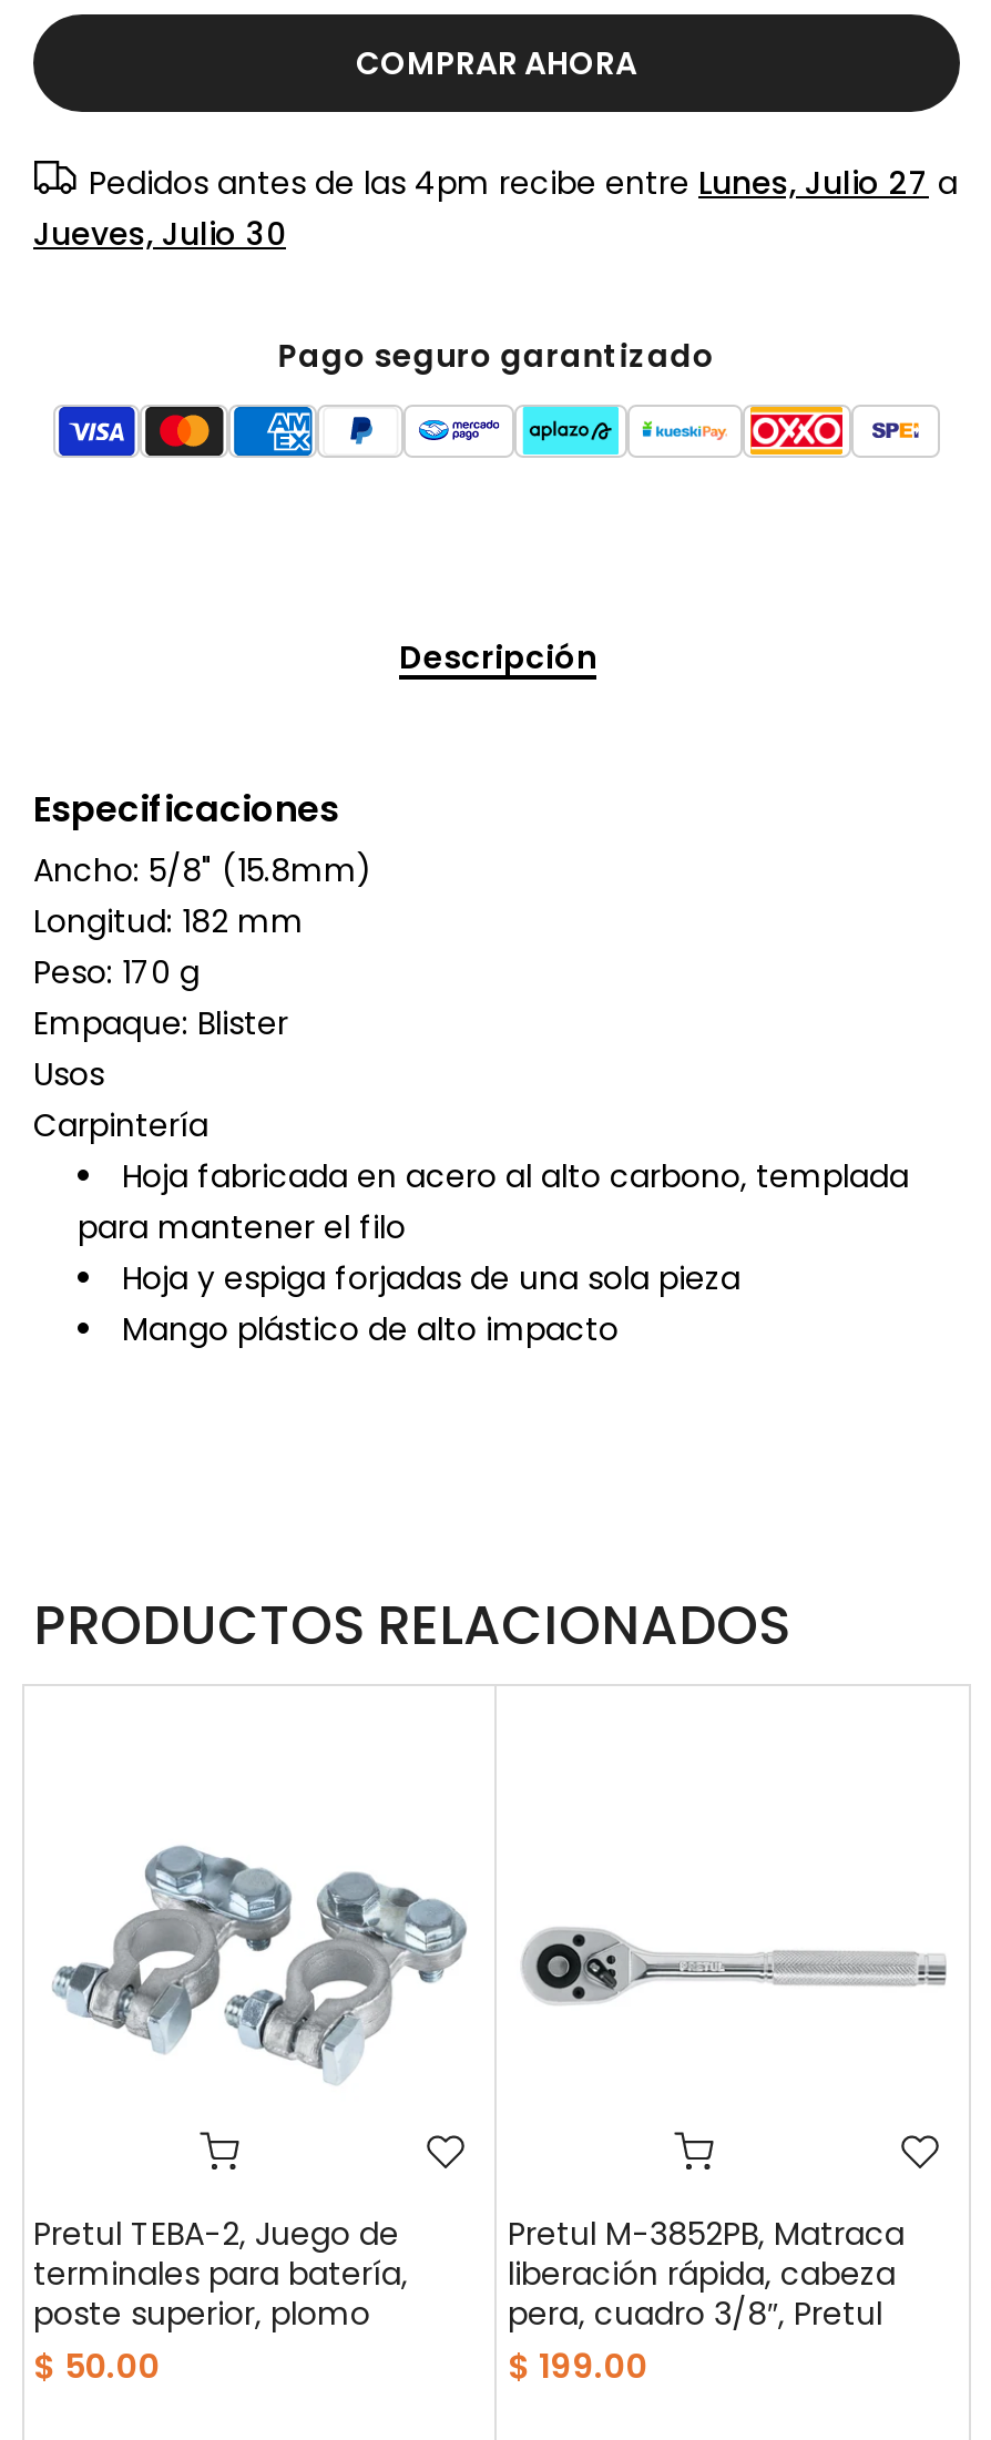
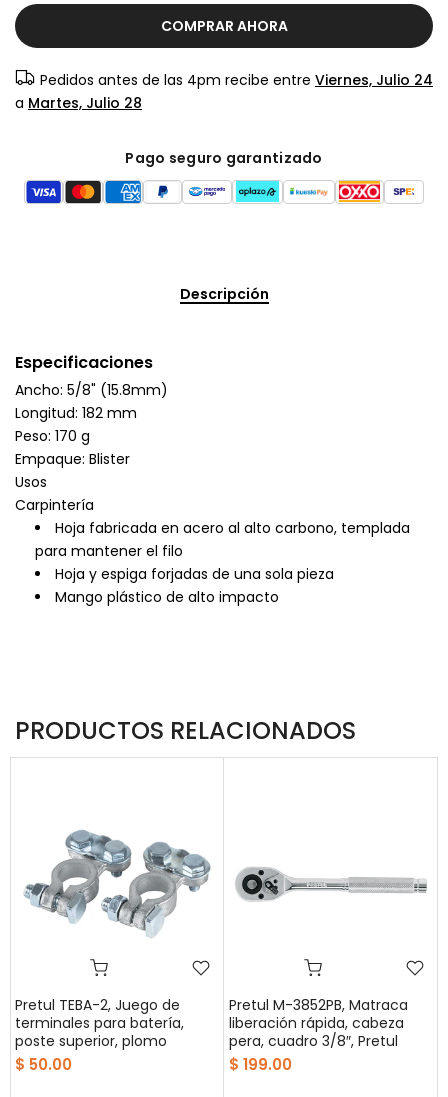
- Pedidos antes de las 4pm recibe entre Lunes, Julio 27 a
- Jueves, Julio 30
+ Pedidos antes de las 4pm recibe entre Viernes, Julio 24
+ a Martes, Julio 28
